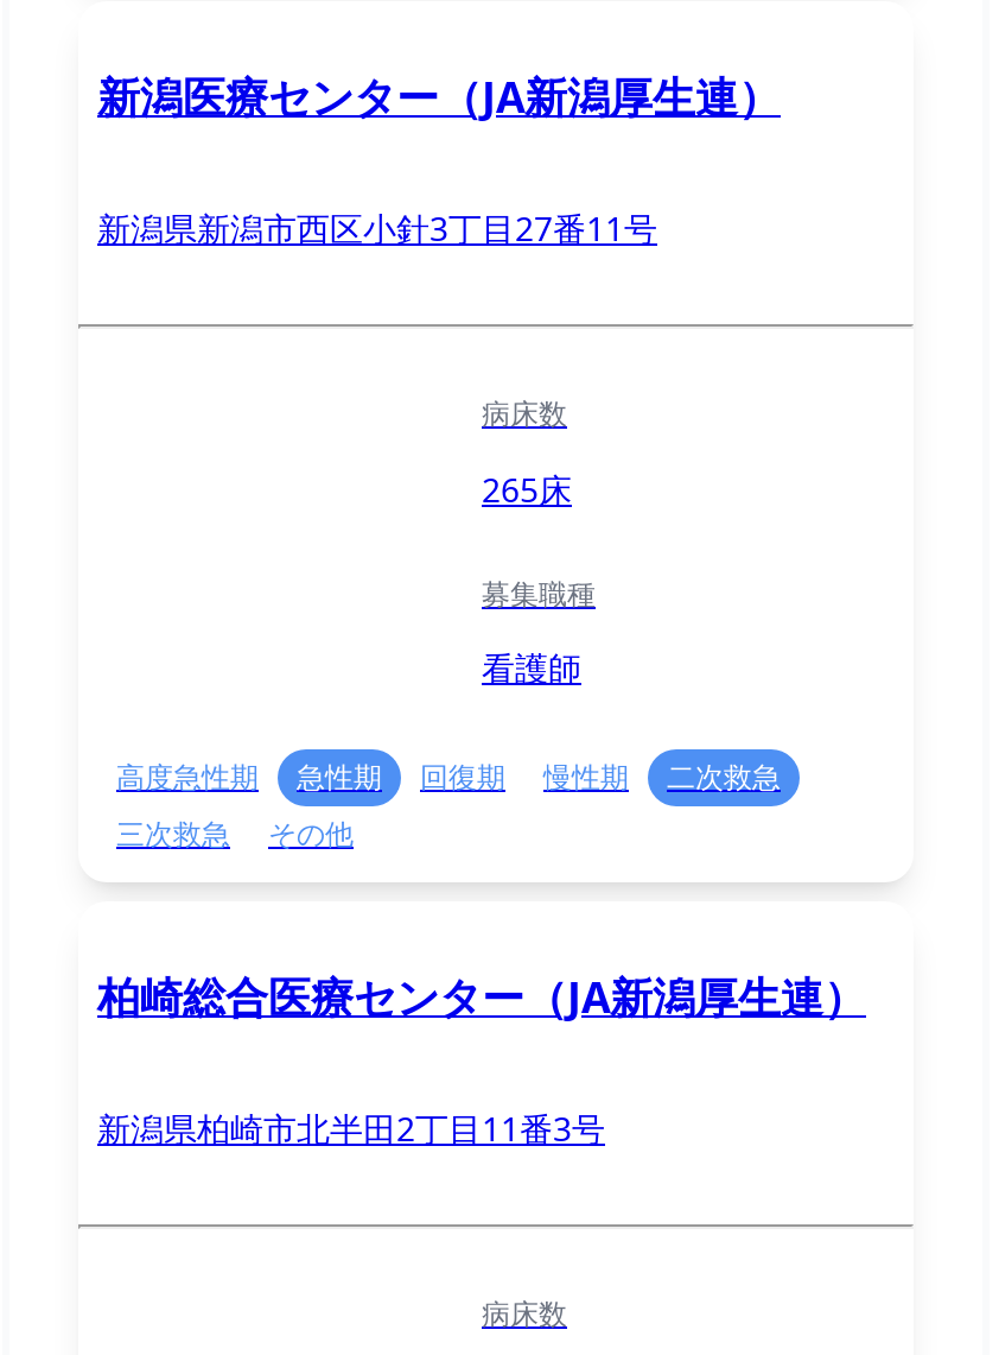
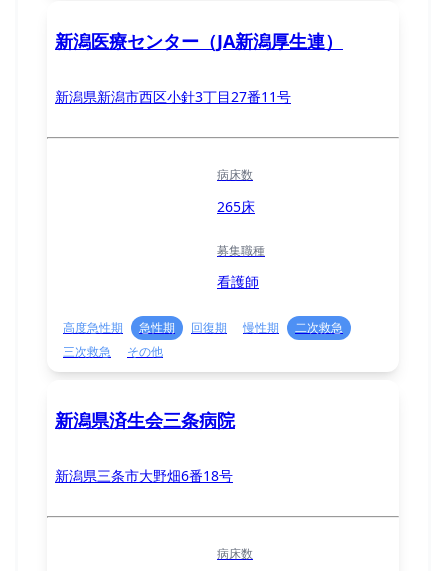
- 柏崎総合医療センター（JA新潟厚生連）
+ 新潟県済生会三条病院

- 新潟県柏崎市北半田2丁目11番3号
+ 新潟県三条市大野畑6番18号
